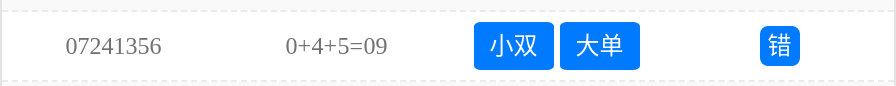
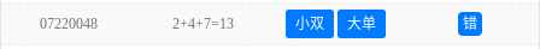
- 07241356
- 0+4+5=09
+ 07220048
+ 2+4+7=13
